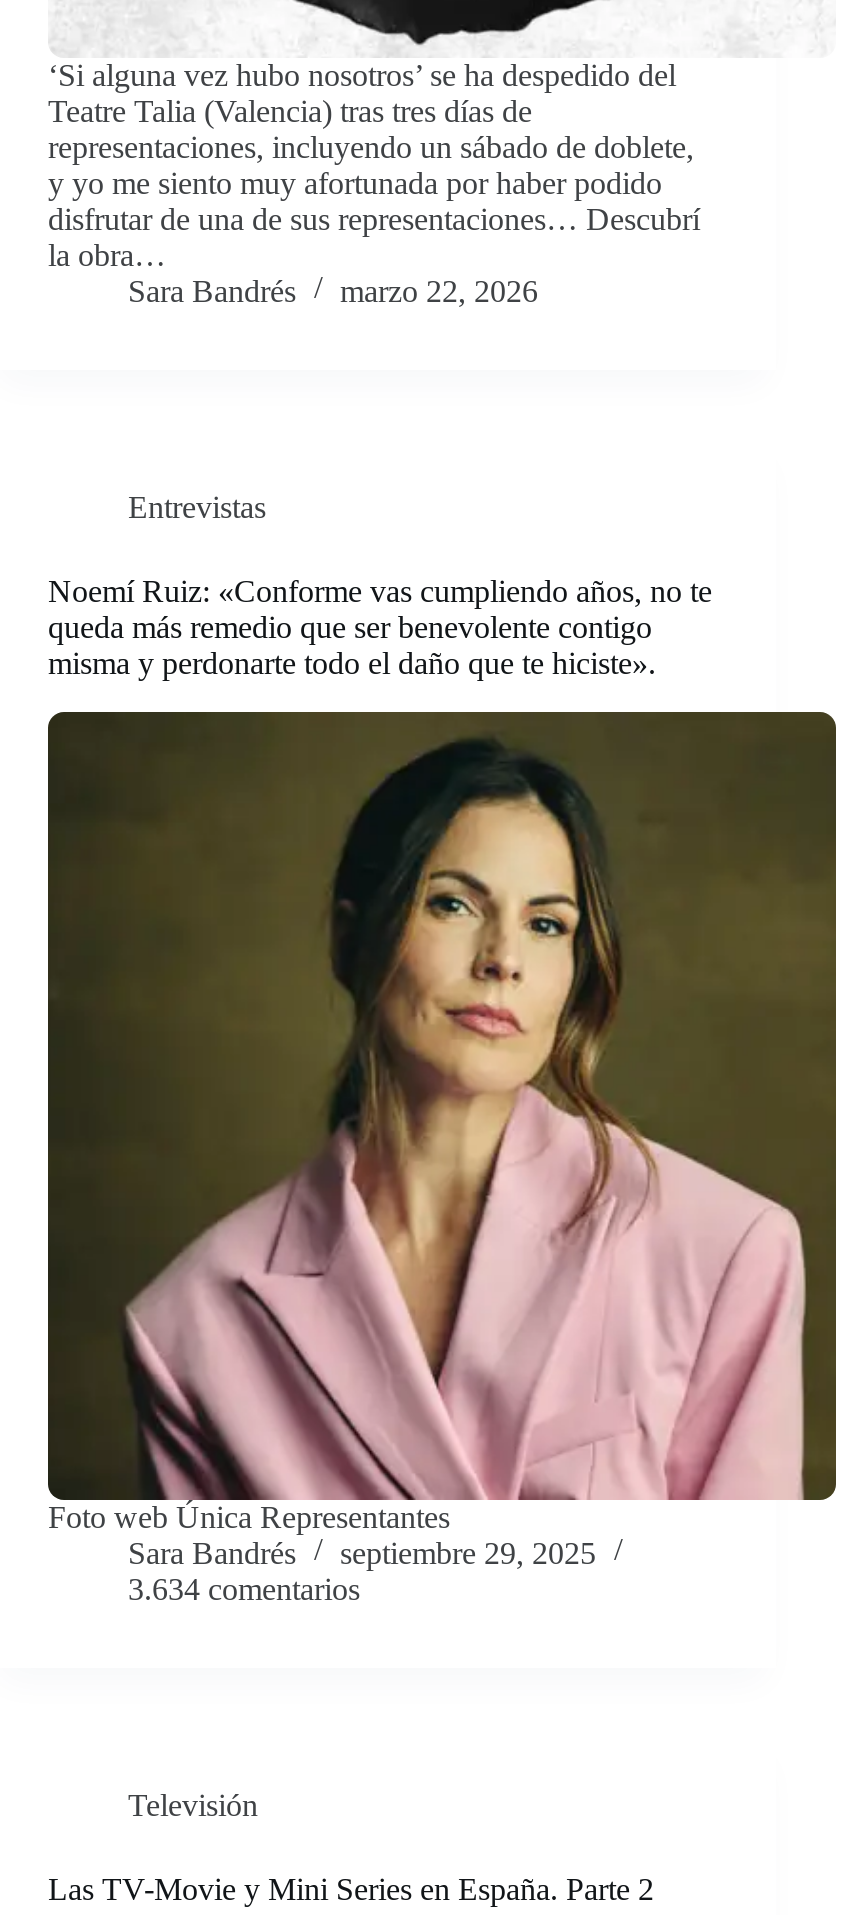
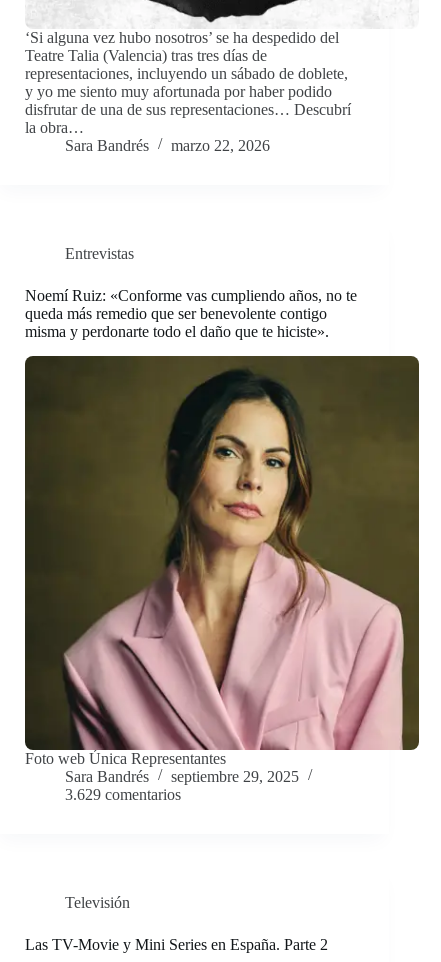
- 3.634 comentarios
+ 3.629 comentarios
